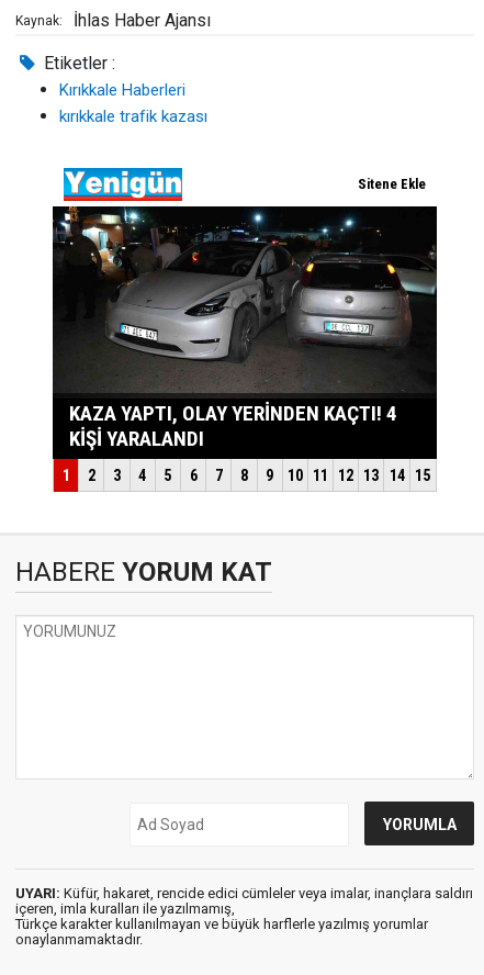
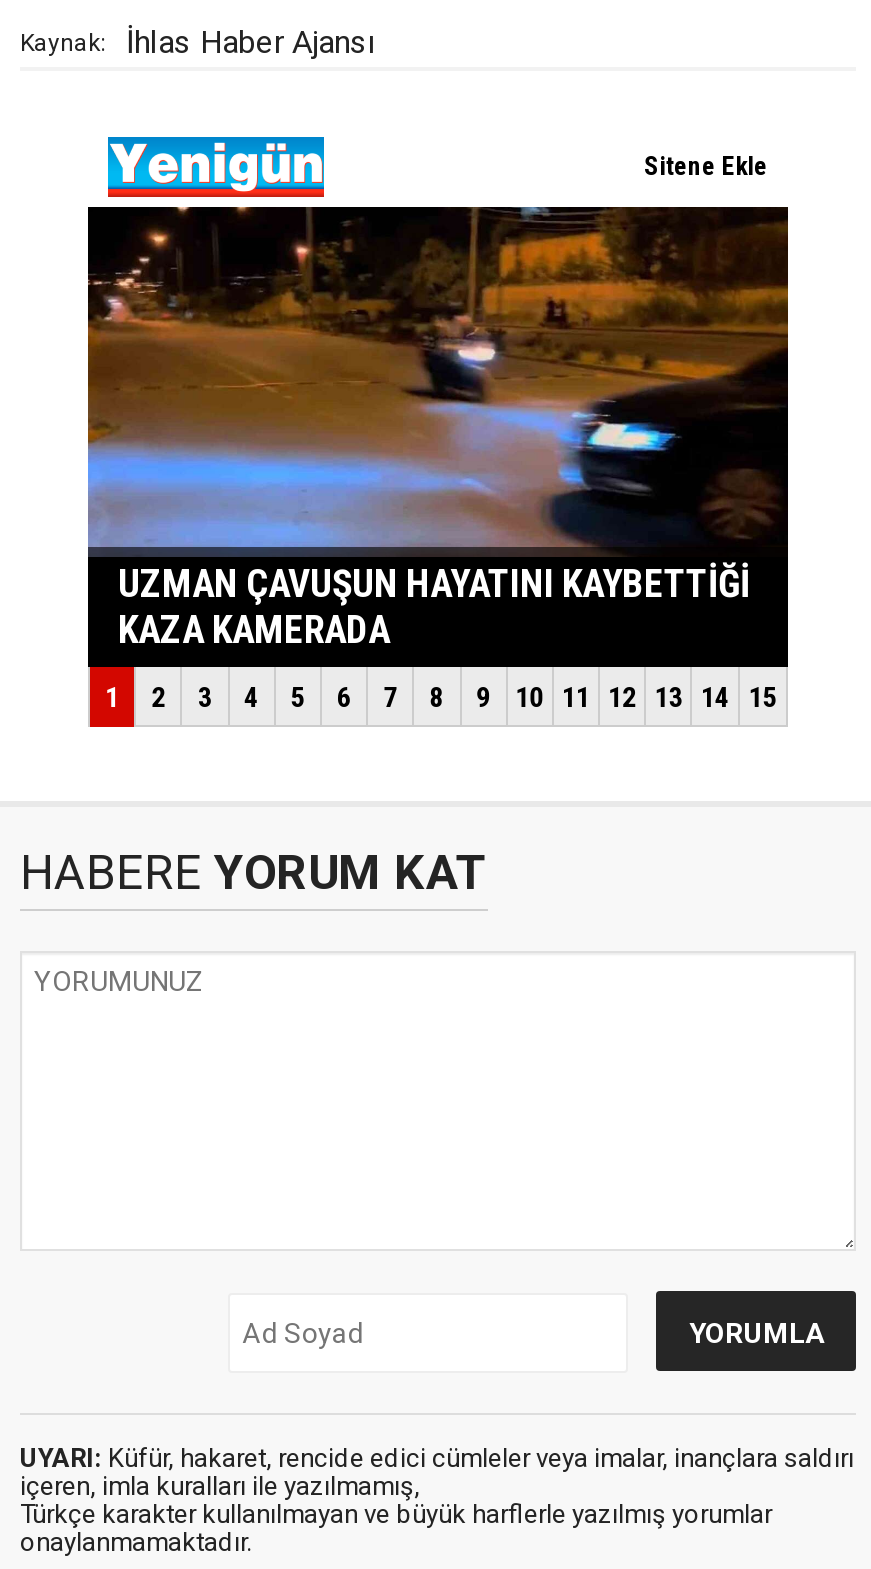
- Etiketler :
- Kırıkkale Haberleri
- kırıkkale trafik kazası

- [image]
+ [image]
